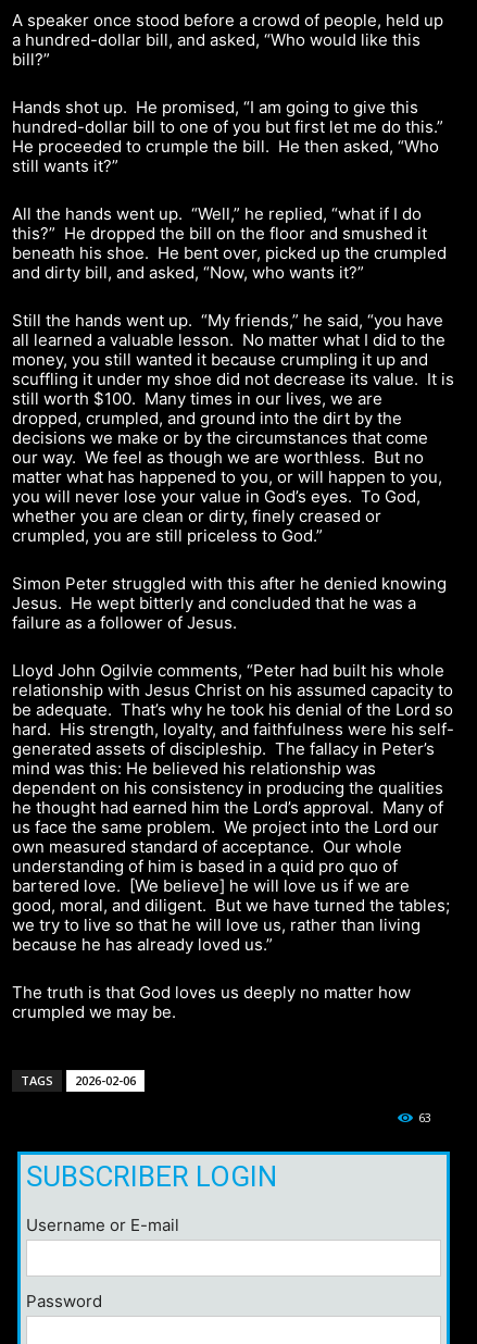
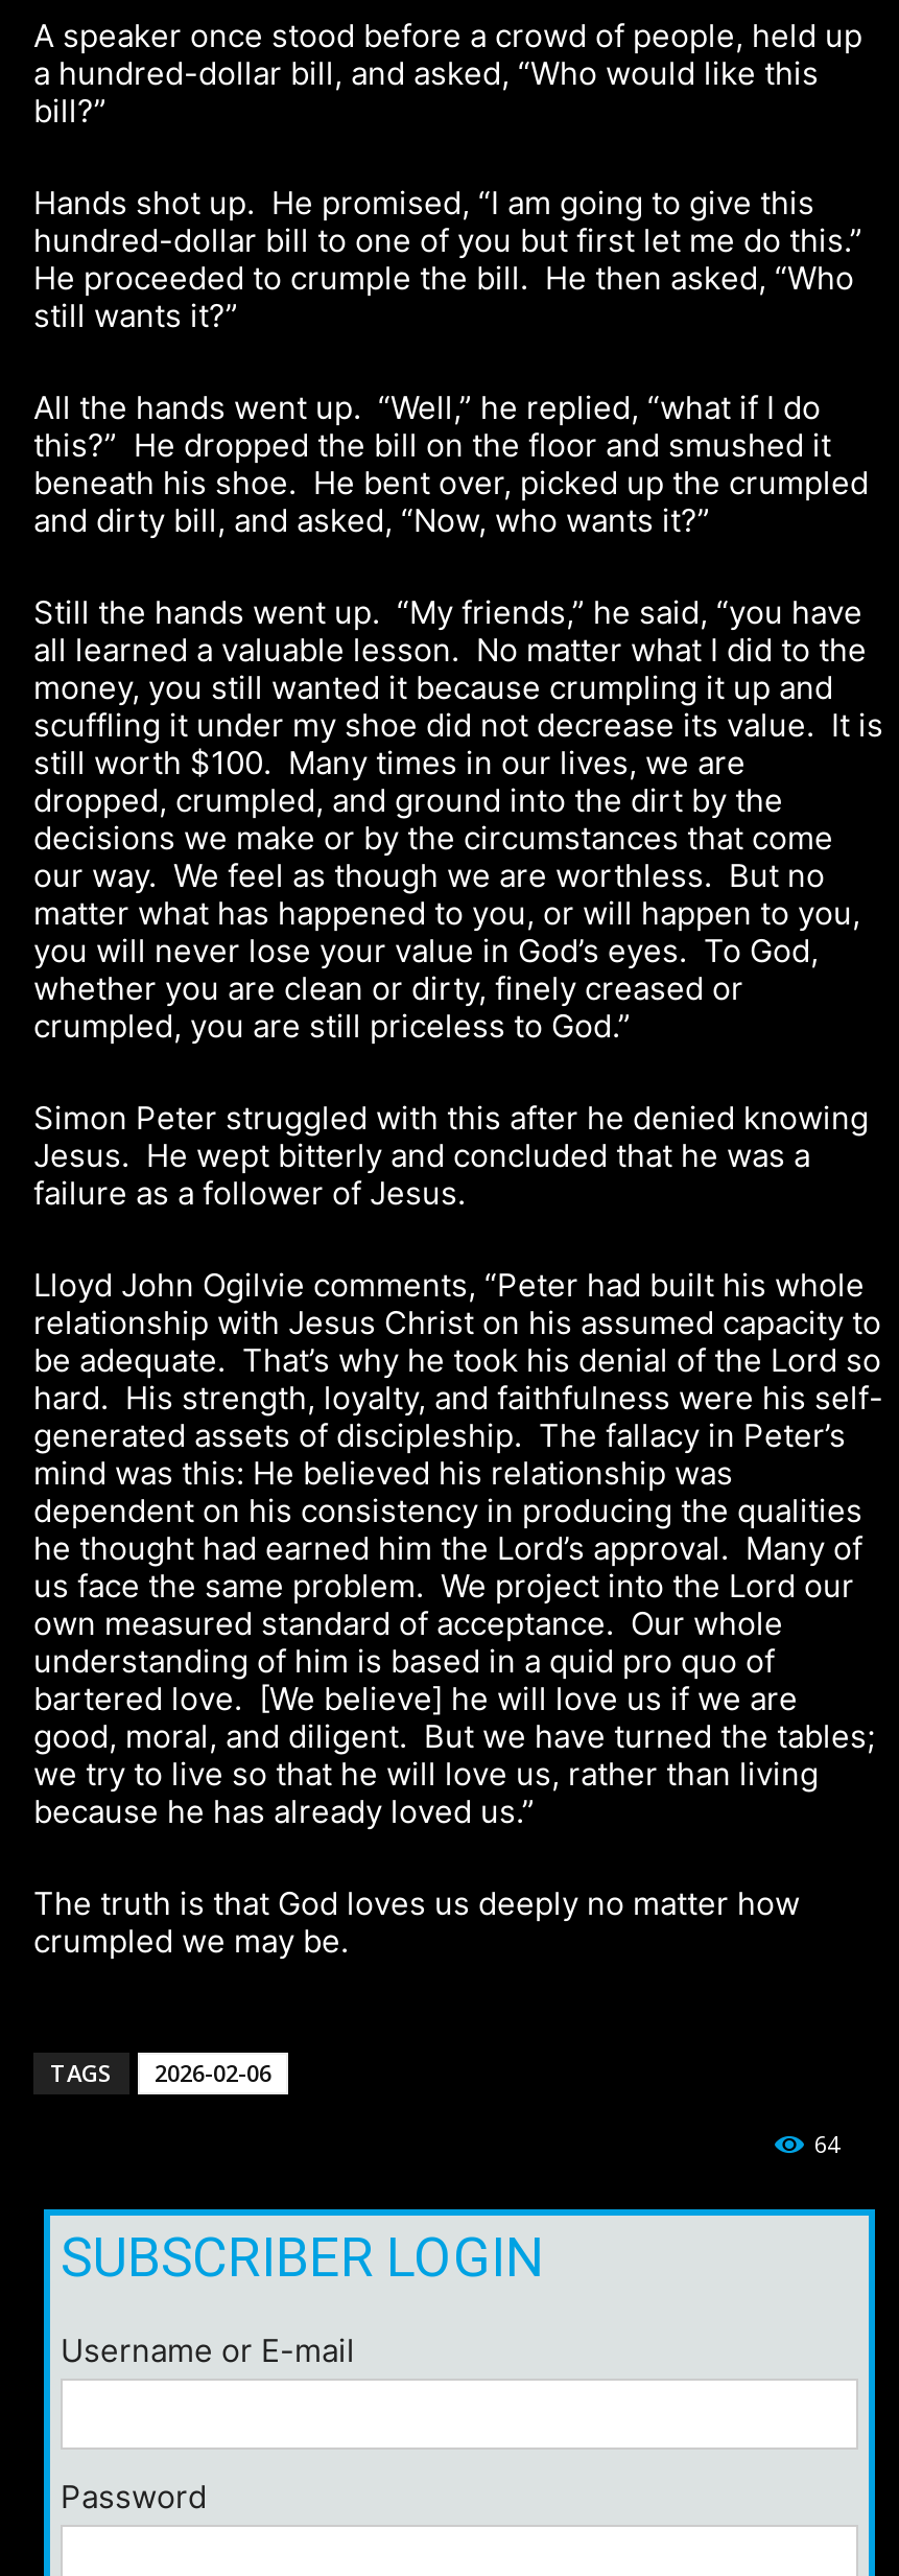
- 63
+ 64
